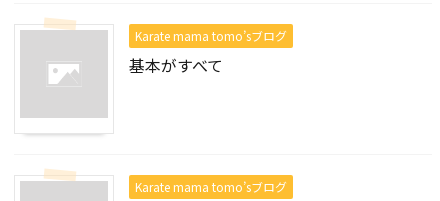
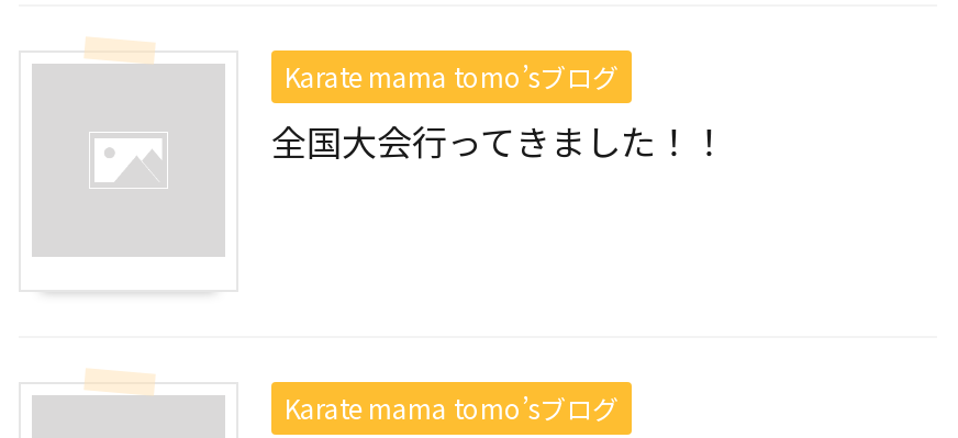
- 基本がすべて
+ 全国大会行ってきました！！
